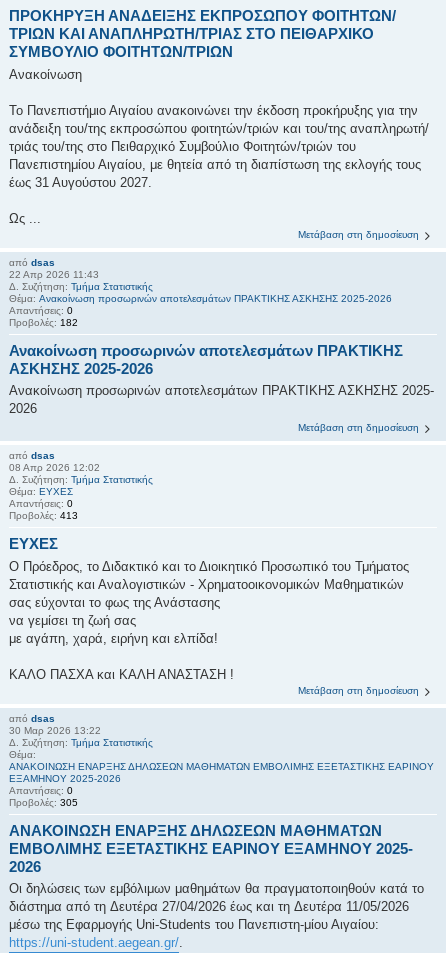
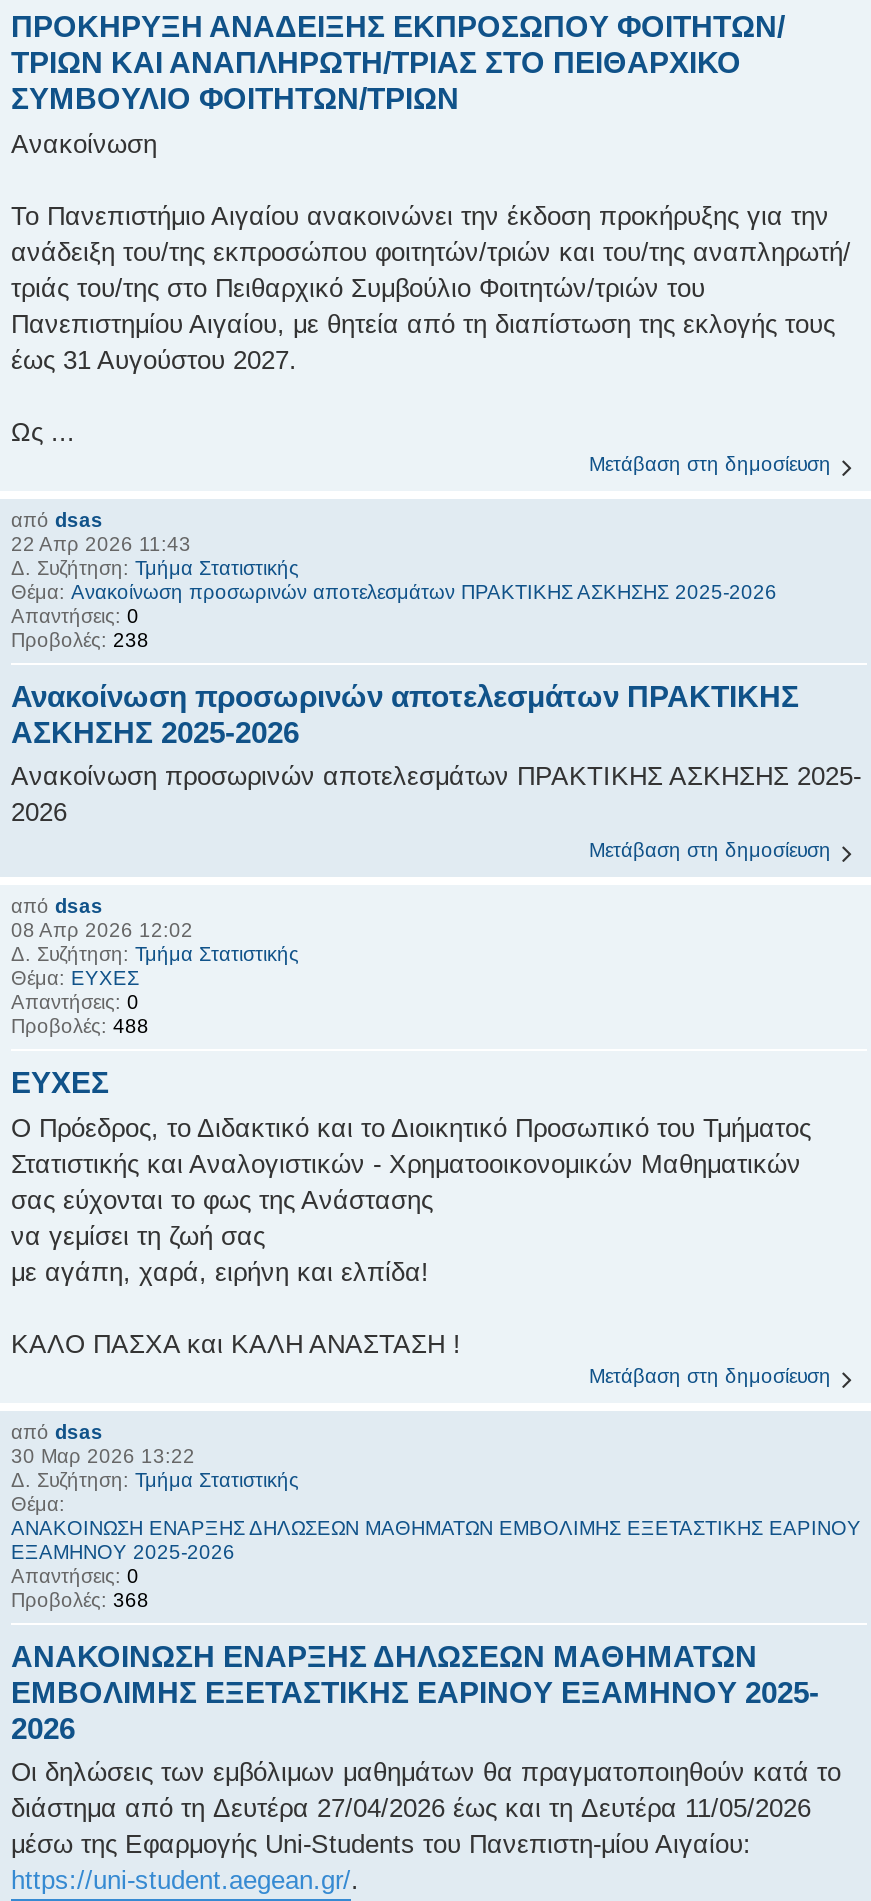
- Προβολές: 182
+ Προβολές: 238

- Προβολές: 413
+ Προβολές: 488

- Προβολές: 305
+ Προβολές: 368
